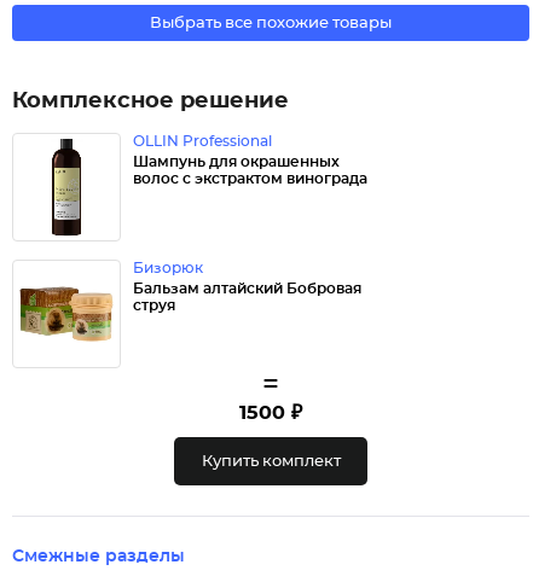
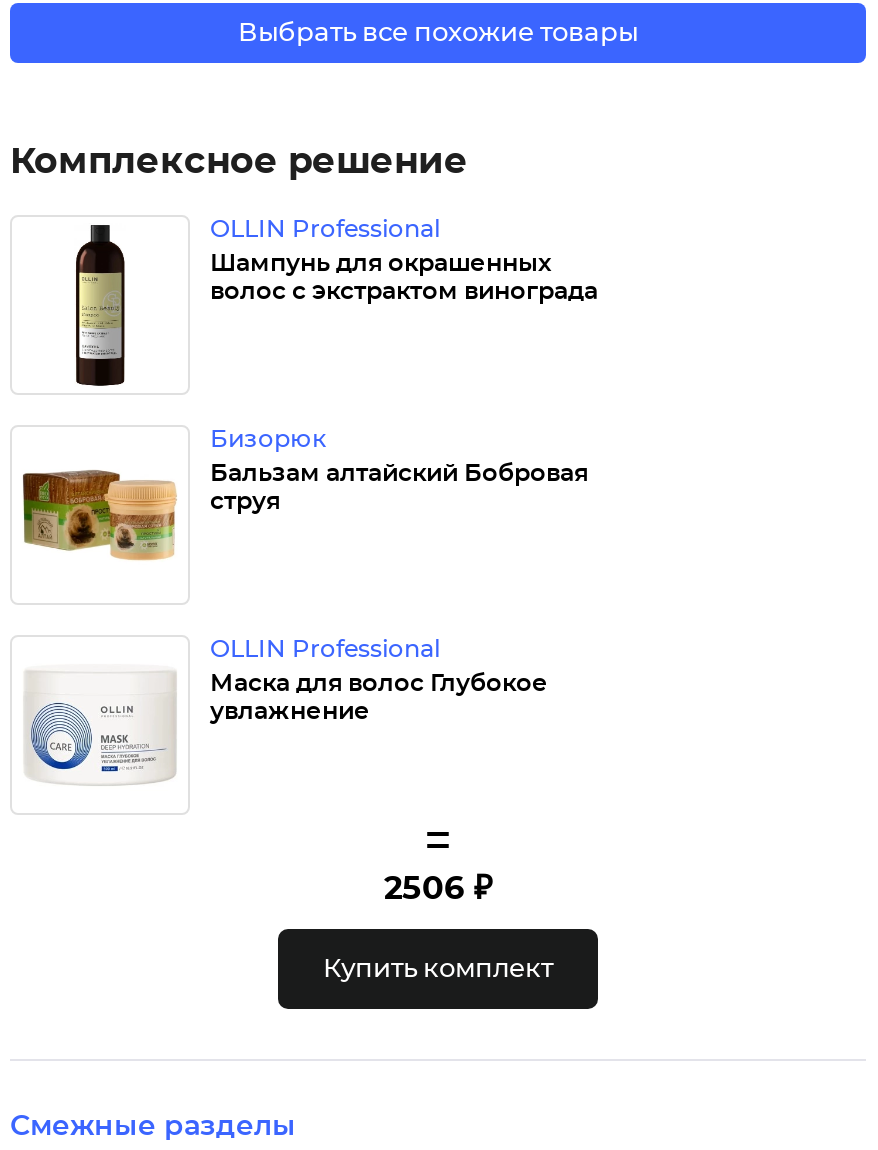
+ [image]
+ OLLIN Professional
+ Маска для волос Глубокое
+ увлажнение

- 1500 ₽
+ 2506 ₽
